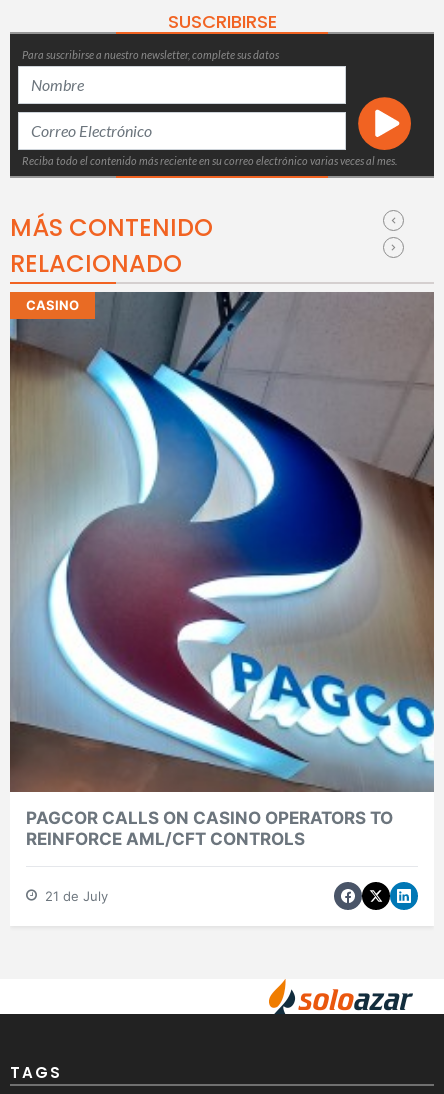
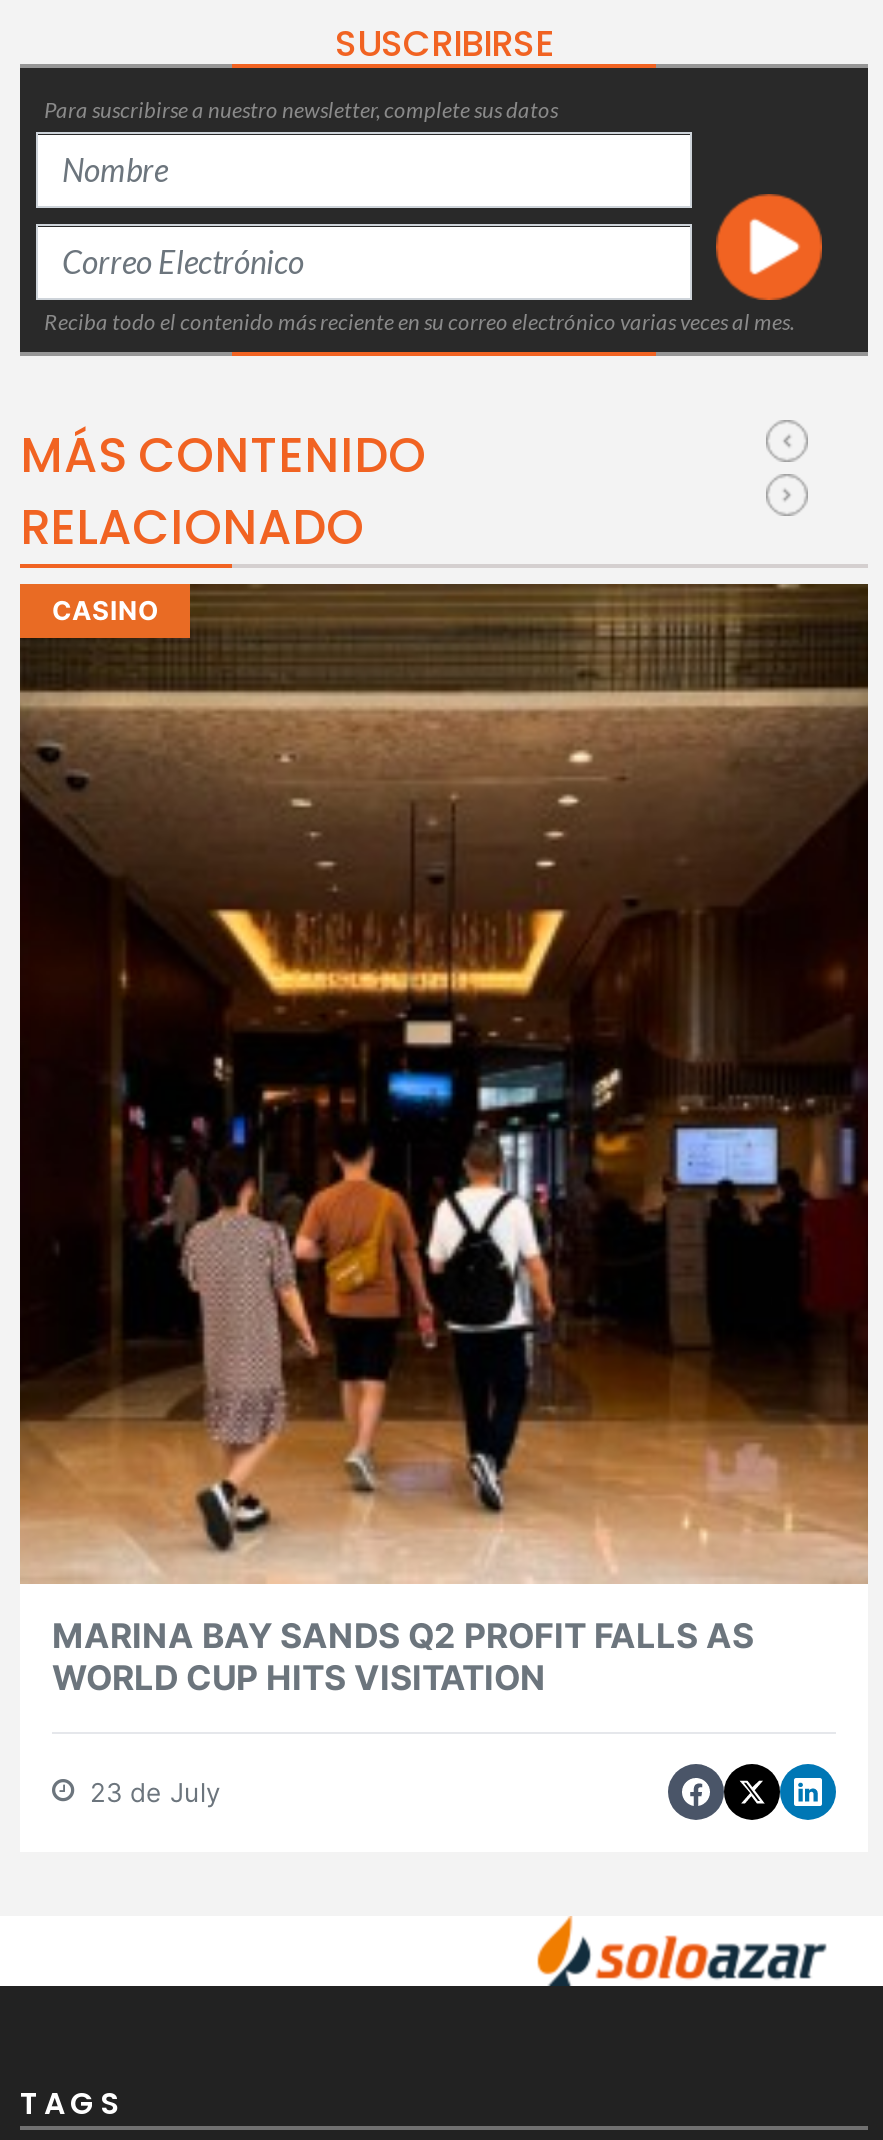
- [image]
- PAGCOR CALLS ON CASINO OPERATORS TO
- REINFORCE AML/CFT CONTROLS
+ [image]
+ MARINA BAY SANDS Q2 PROFIT FALLS AS
+ WORLD CUP HITS VISITATION

- 21 de July
+ 23 de July
